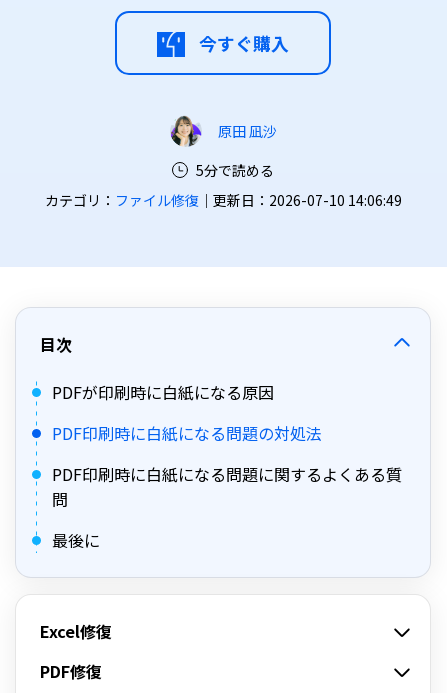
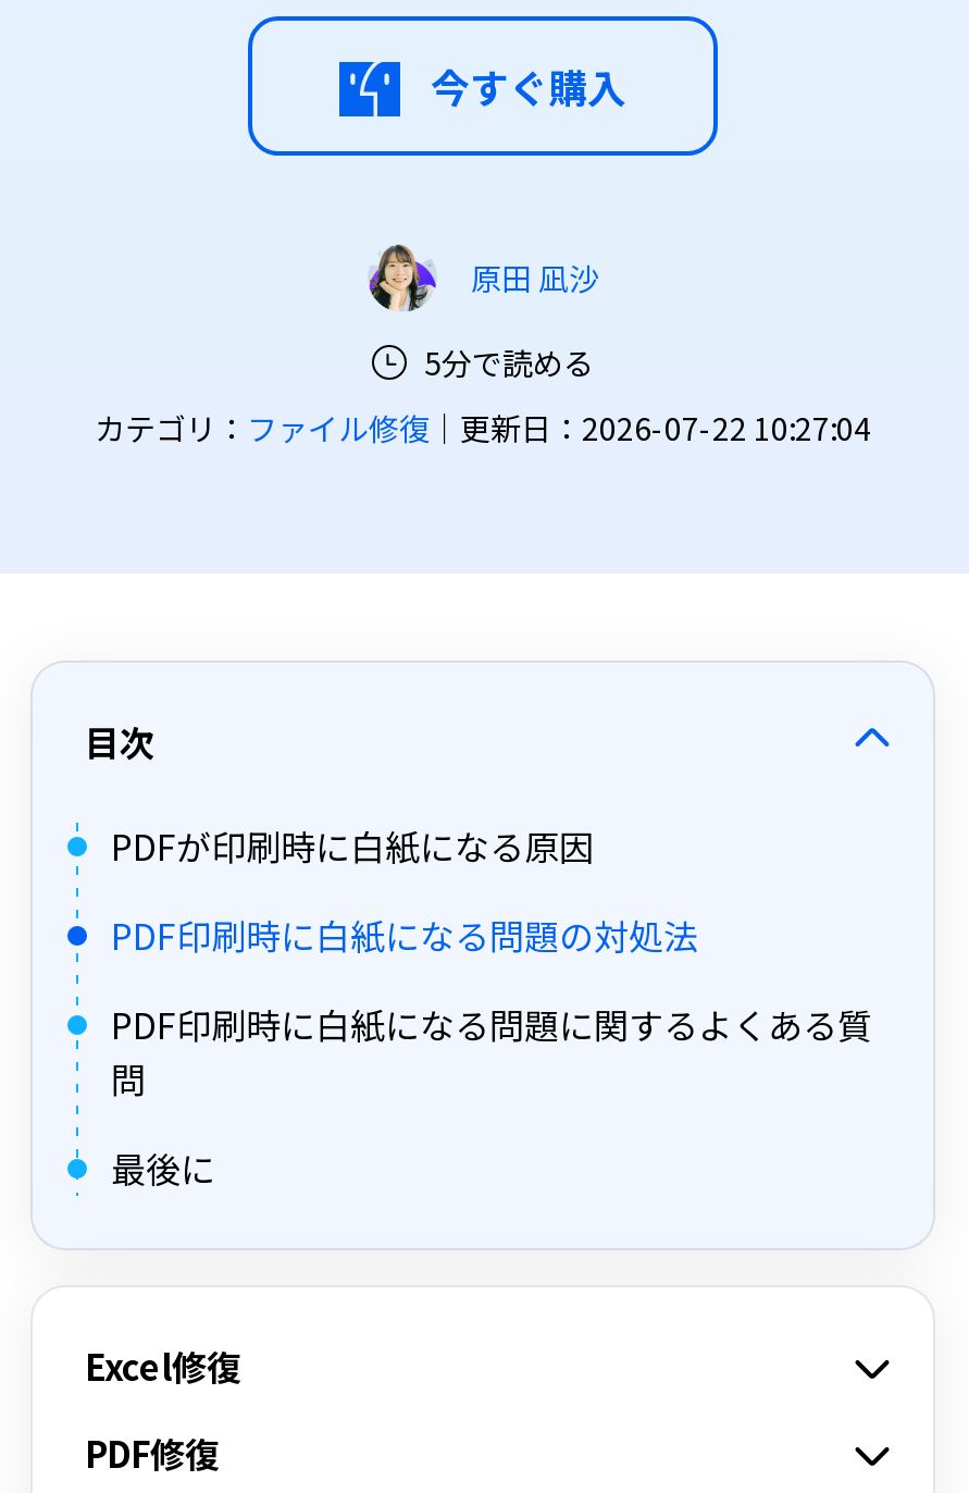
- カテゴリ：ファイル修復｜更新日：2026-07-10 14:06:49
+ カテゴリ：ファイル修復｜更新日：2026-07-22 10:27:04
